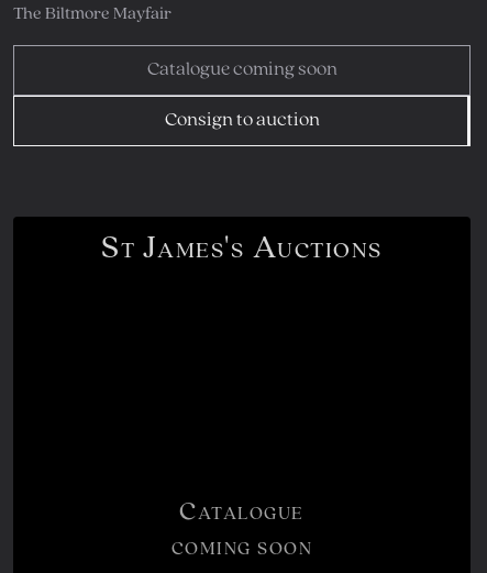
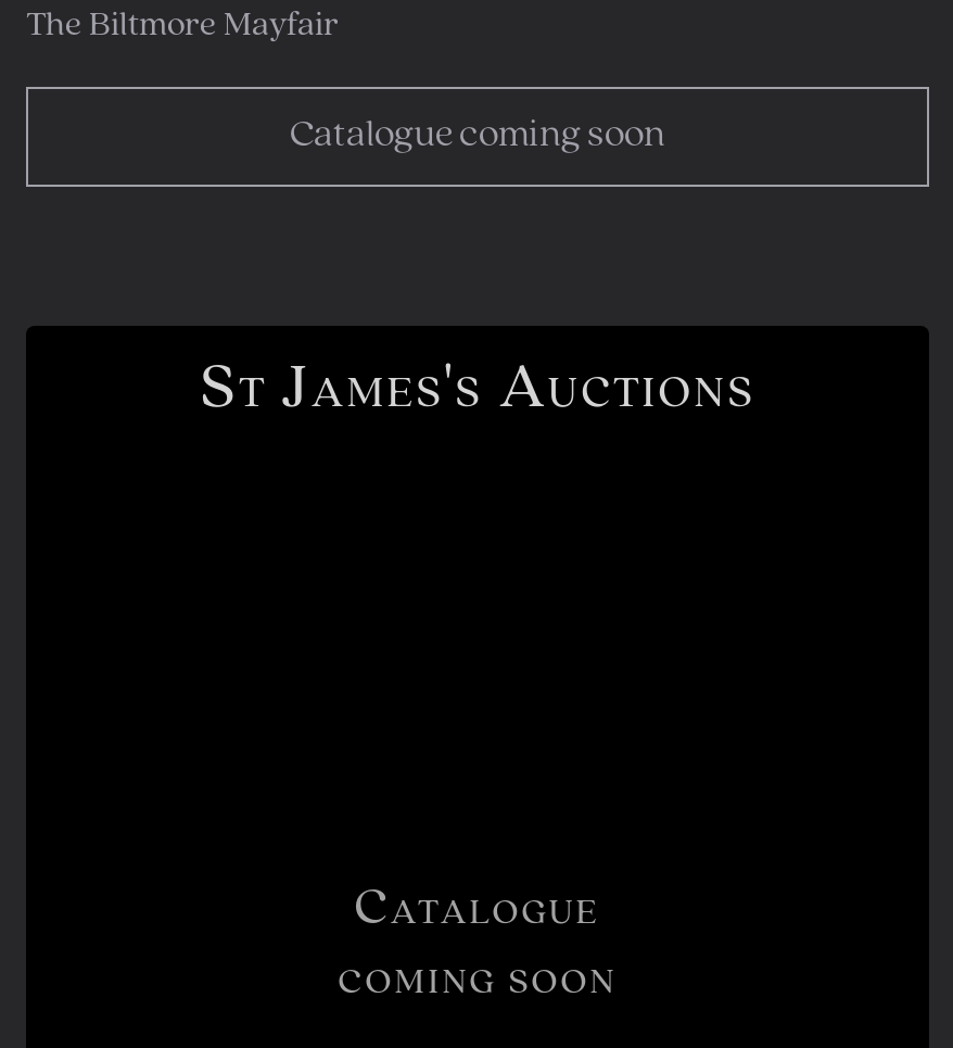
- Consign to auction
